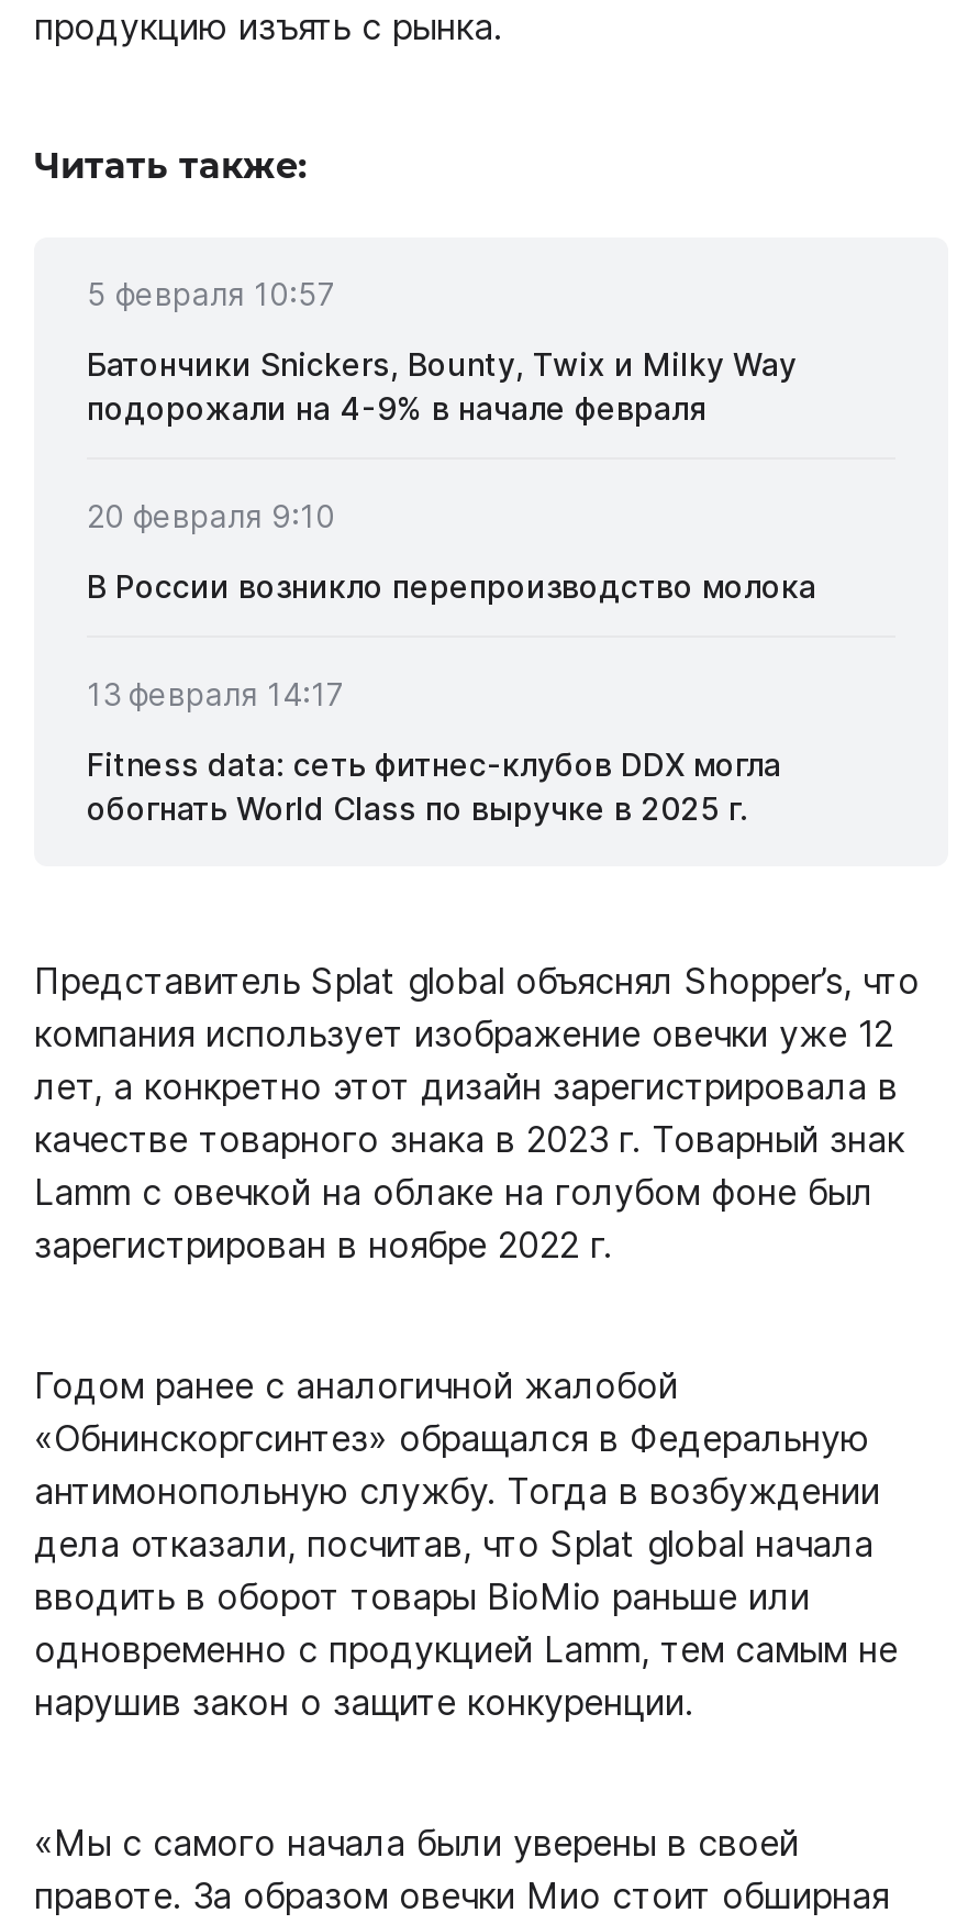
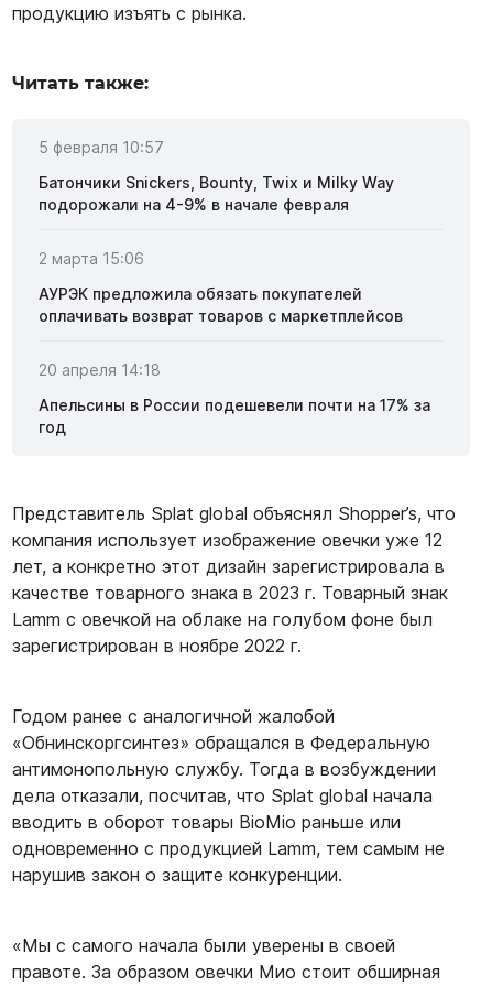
- 20 февраля 9:10
+ 2 марта 15:06

- В России возникло перепроизводство молока
+ АУРЭК предложила обязать покупателей
+ оплачивать возврат товаров с маркетплейсов

- 13 февраля 14:17
+ 20 апреля 14:18

- Fitness data: сеть фитнес-клубов DDX могла
- обогнать World Class по выручке в 2025 г.
+ Апельсины в России подешевели почти на 17% за
+ год
